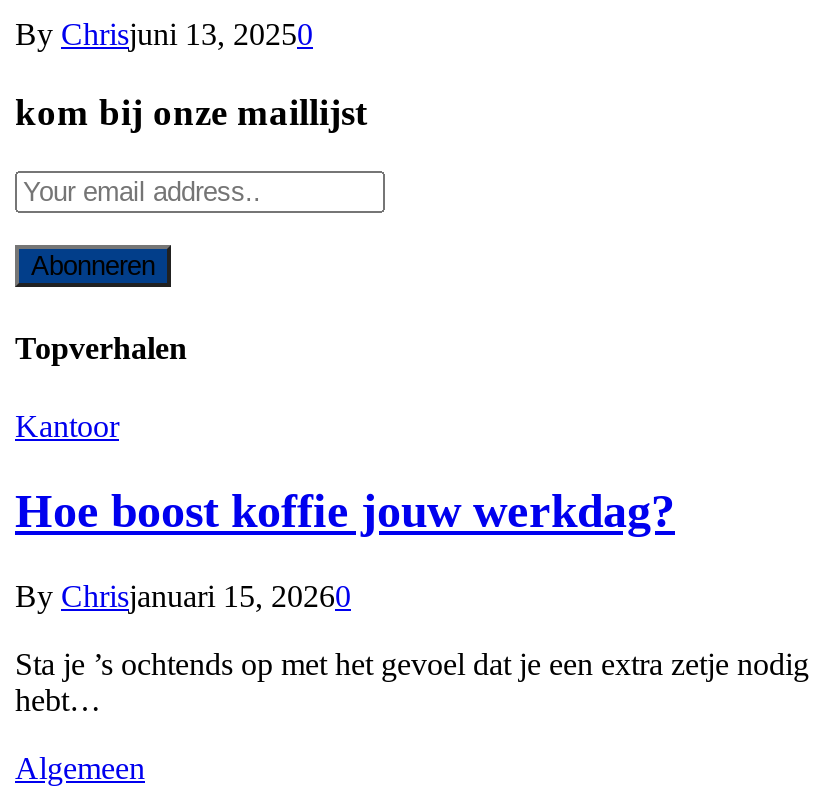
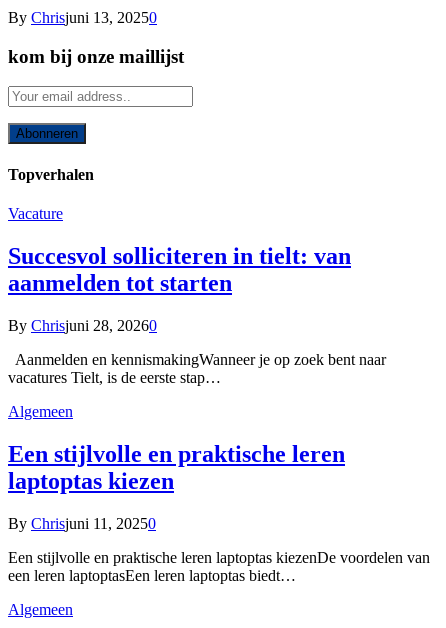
- Kantoor
- Hoe boost koffie jouw werkdag?
- By Chrisjanuari 15, 20260
- Sta je ’s ochtends op met het gevoel dat je een extra zetje nodig
- hebt…
+ Vacature
+ Succesvol solliciteren in tielt: van
+ aanmelden tot starten
+ By Chrisjuni 28, 20260
+ Aanmelden en kennismakingWanneer je op zoek bent naar
+ vacatures Tielt, is de eerste stap…
+ Algemeen
+ Een stijlvolle en praktische leren
+ laptoptas kiezen
+ By Chrisjuni 11, 20250
+ Een stijlvolle en praktische leren laptoptas kiezenDe voordelen van
+ een leren laptoptasEen leren laptoptas biedt…
